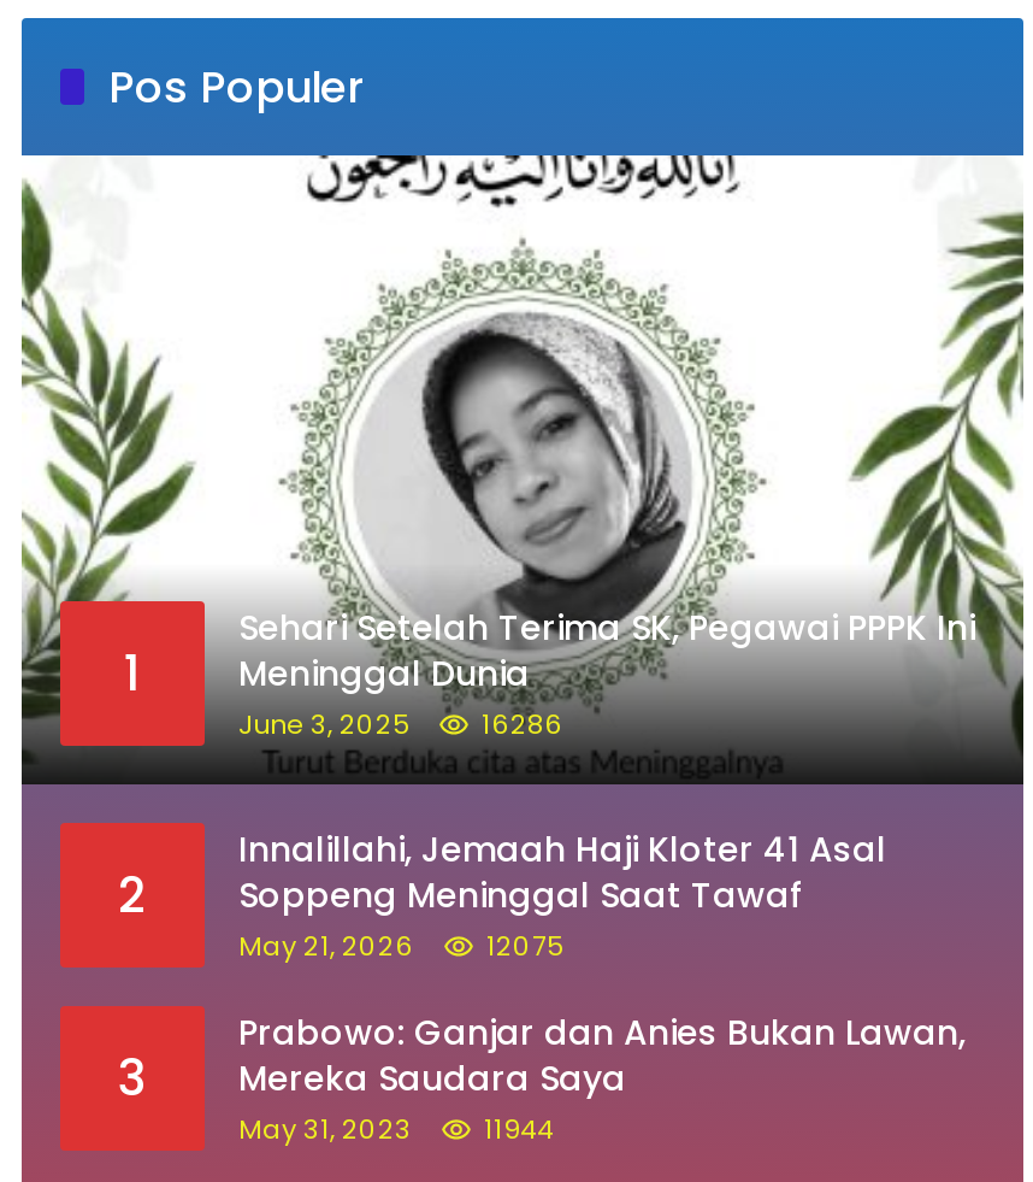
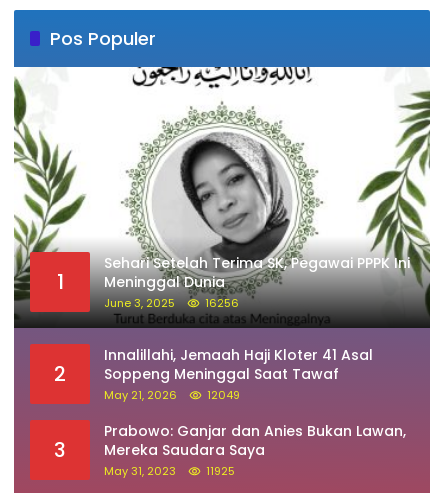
- June 3, 2025 16286
+ June 3, 2025 16256

- May 21, 2026 12075
+ May 21, 2026 12049

- May 31, 2023 11944
+ May 31, 2023 11925
